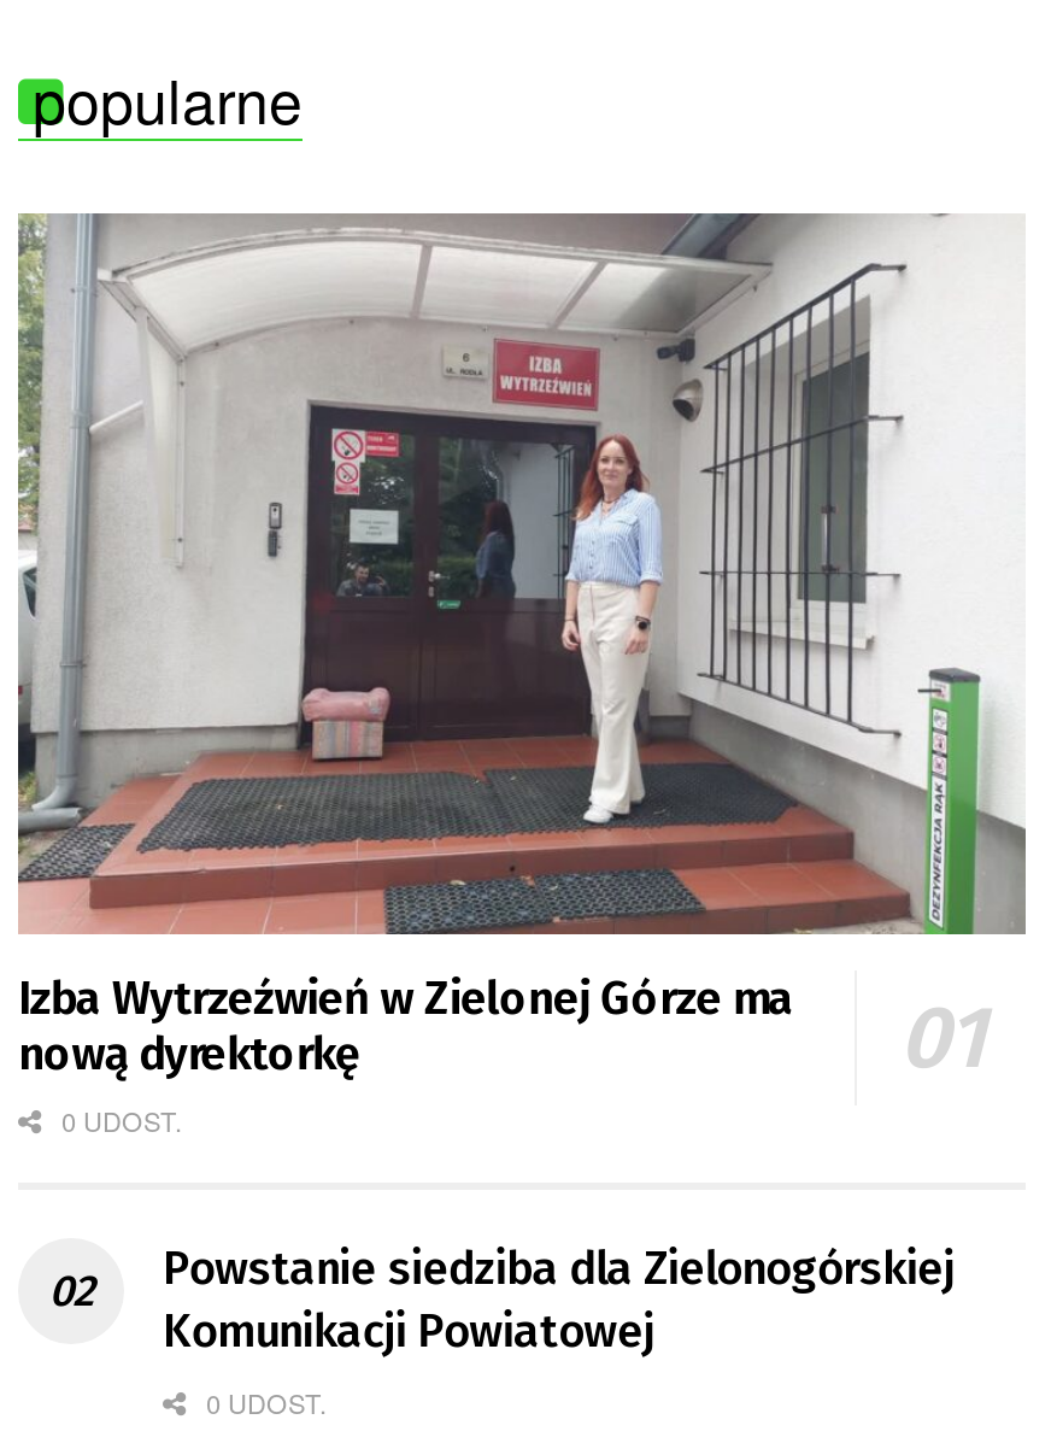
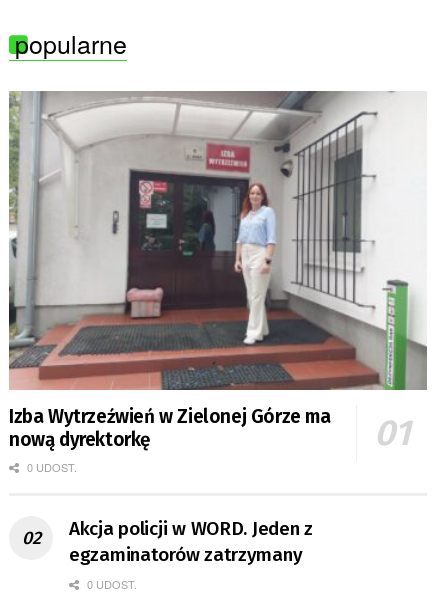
- Powstanie siedziba dla Zielonogórskiej
- Komunikacji Powiatowej
+ Akcja policji w WORD. Jeden z
+ egzaminatorów zatrzymany
